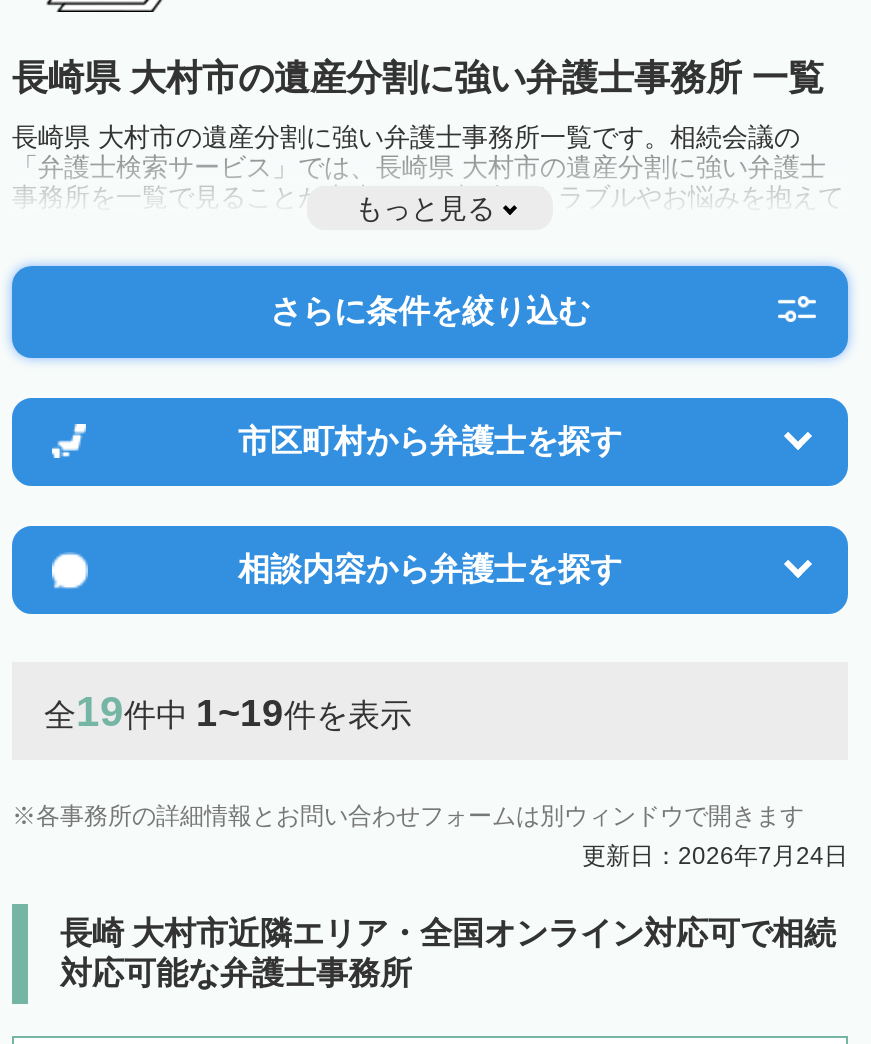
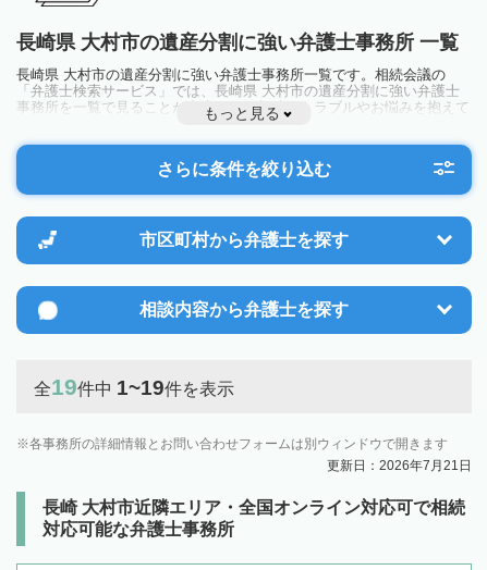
- 更新日：2026年7月24日
+ 更新日：2026年7月21日
